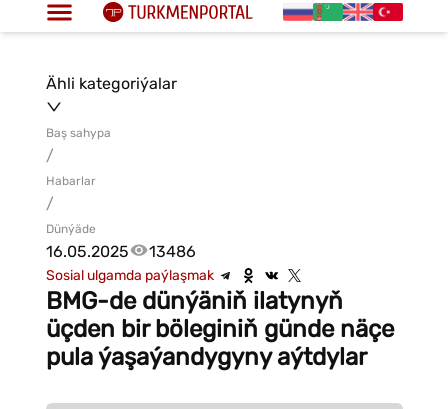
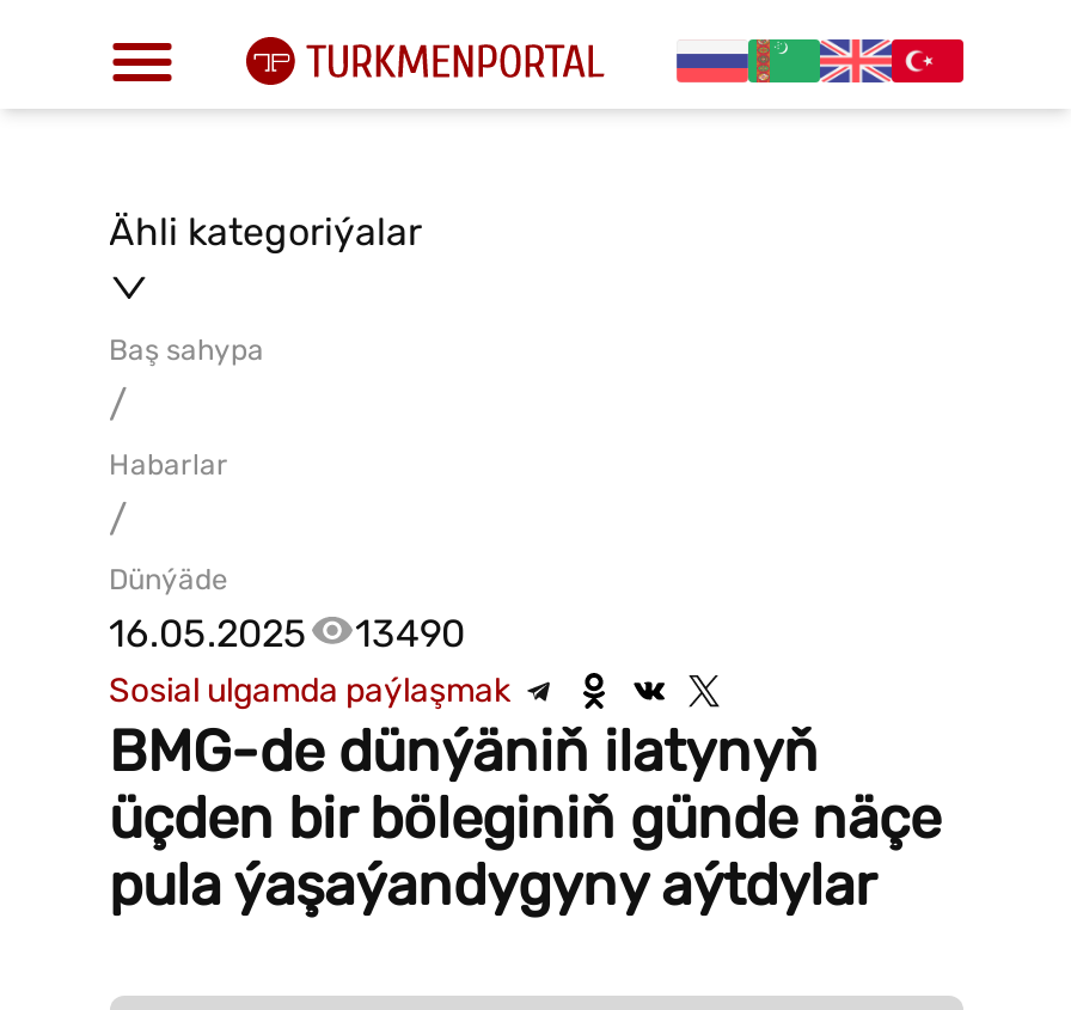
- 16.05.2025 13486
+ 16.05.2025 13490
